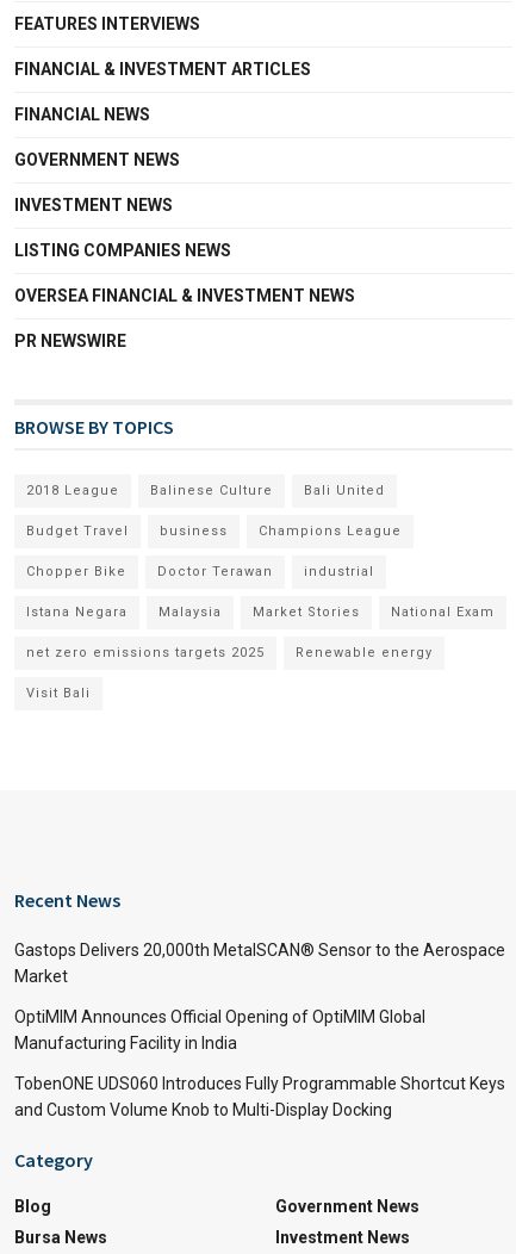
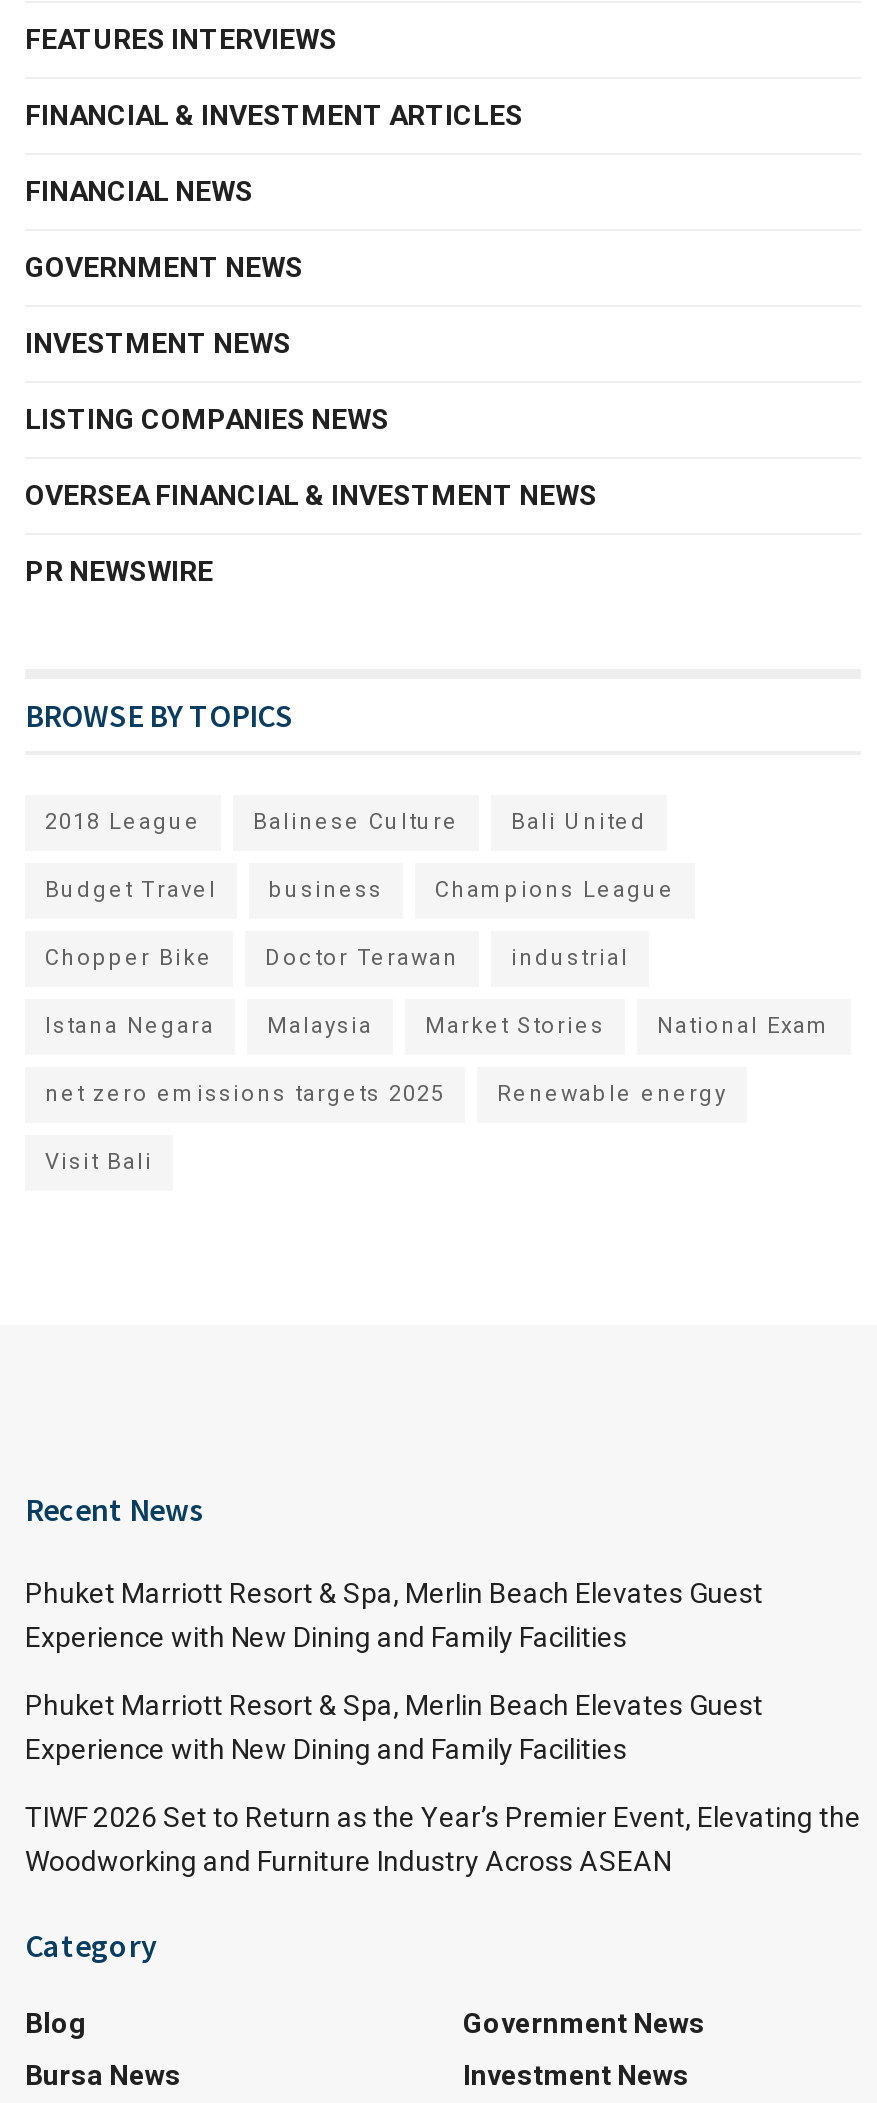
- Gastops Delivers 20,000th MetalSCAN® Sensor to the Aerospace
- Market
+ Phuket Marriott Resort & Spa, Merlin Beach Elevates Guest
+ Experience with New Dining and Family Facilities

- OptiMIM Announces Official Opening of OptiMIM Global
- Manufacturing Facility in India
+ Phuket Marriott Resort & Spa, Merlin Beach Elevates Guest
+ Experience with New Dining and Family Facilities

- TobenONE UDS060 Introduces Fully Programmable Shortcut Keys
- and Custom Volume Knob to Multi-Display Docking
+ TIWF 2026 Set to Return as the Year’s Premier Event, Elevating the
+ Woodworking and Furniture Industry Across ASEAN
